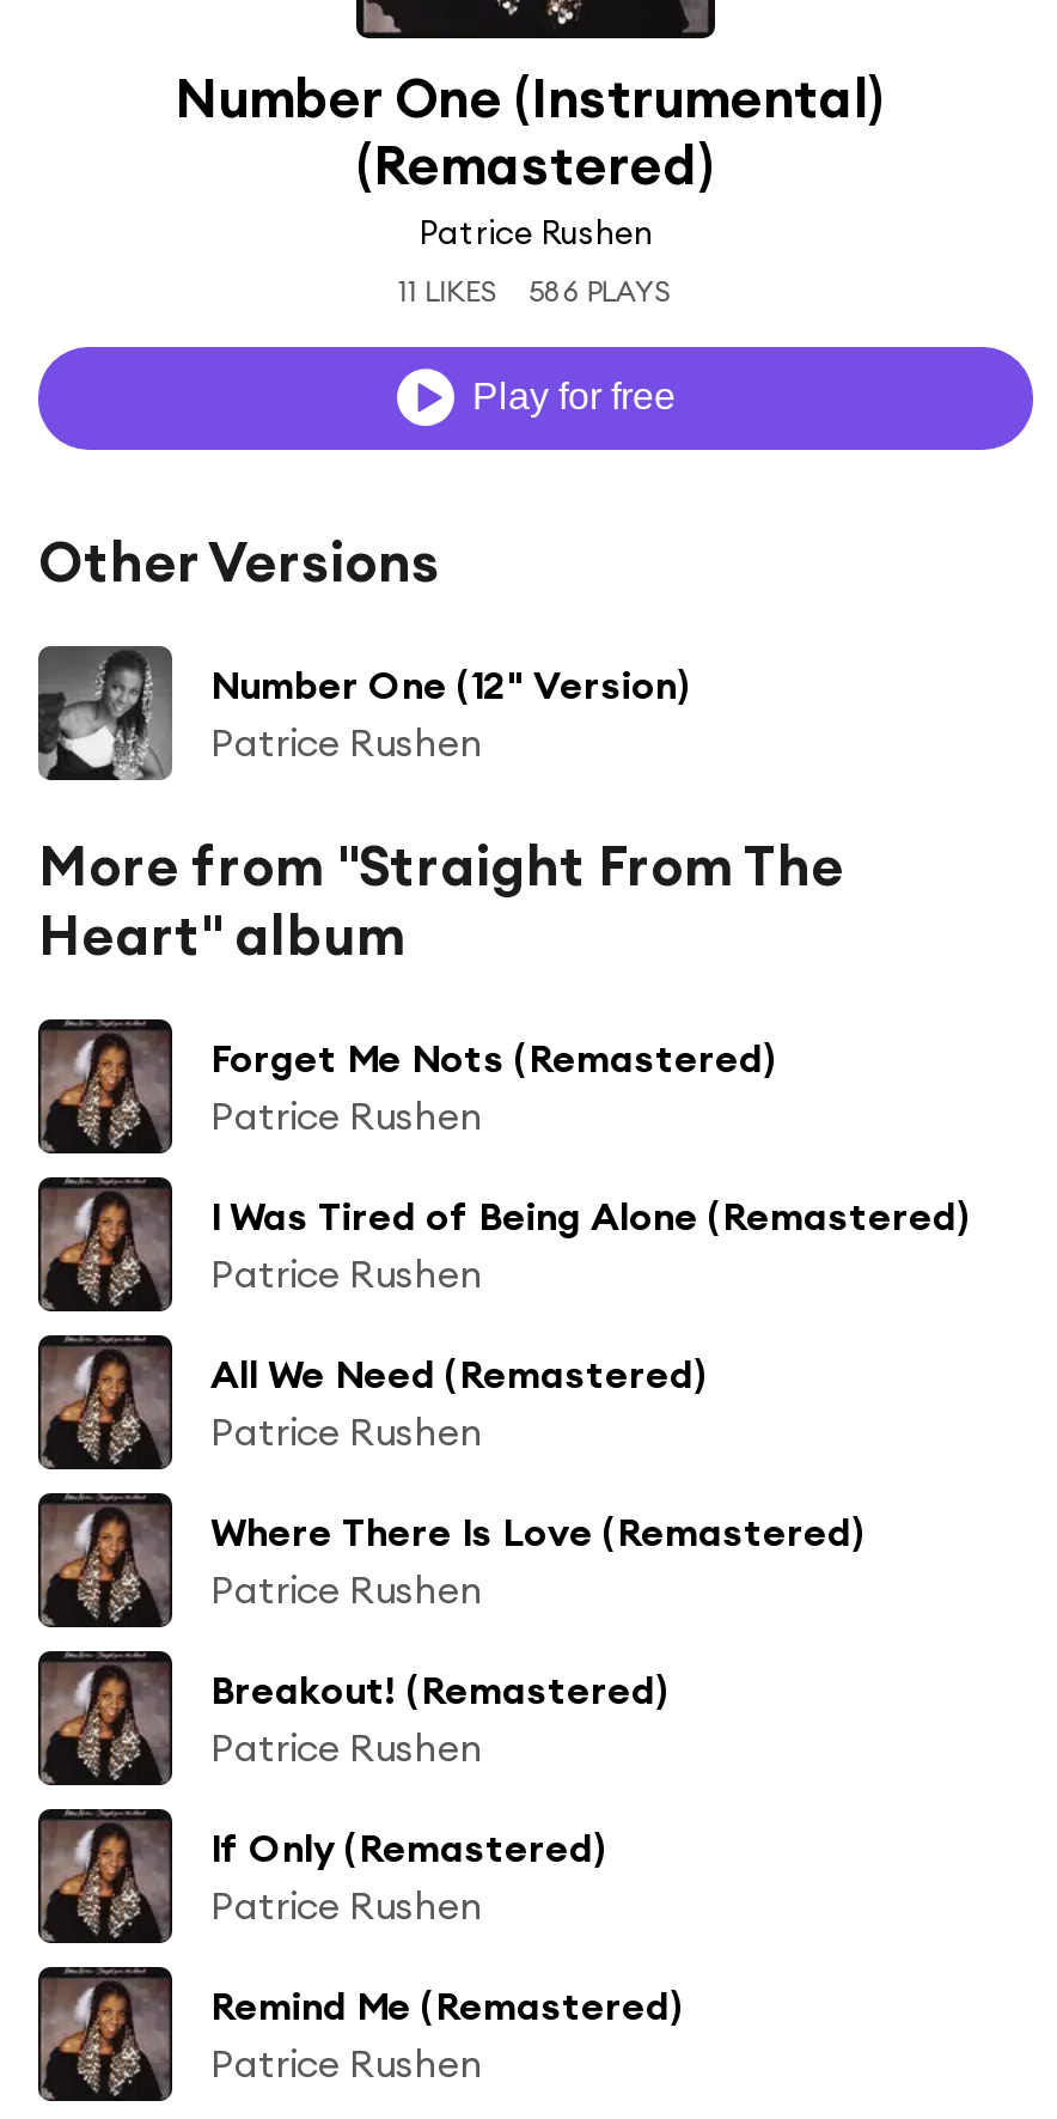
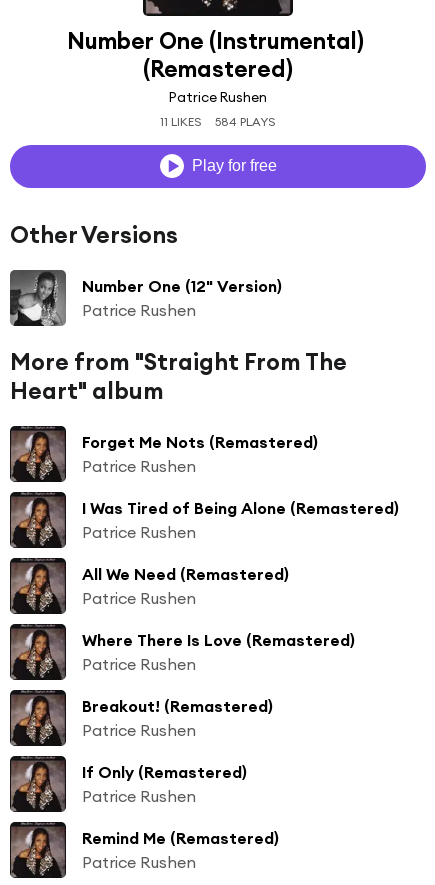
- 11 LIKES 586 PLAYS
+ 11 LIKES 584 PLAYS
